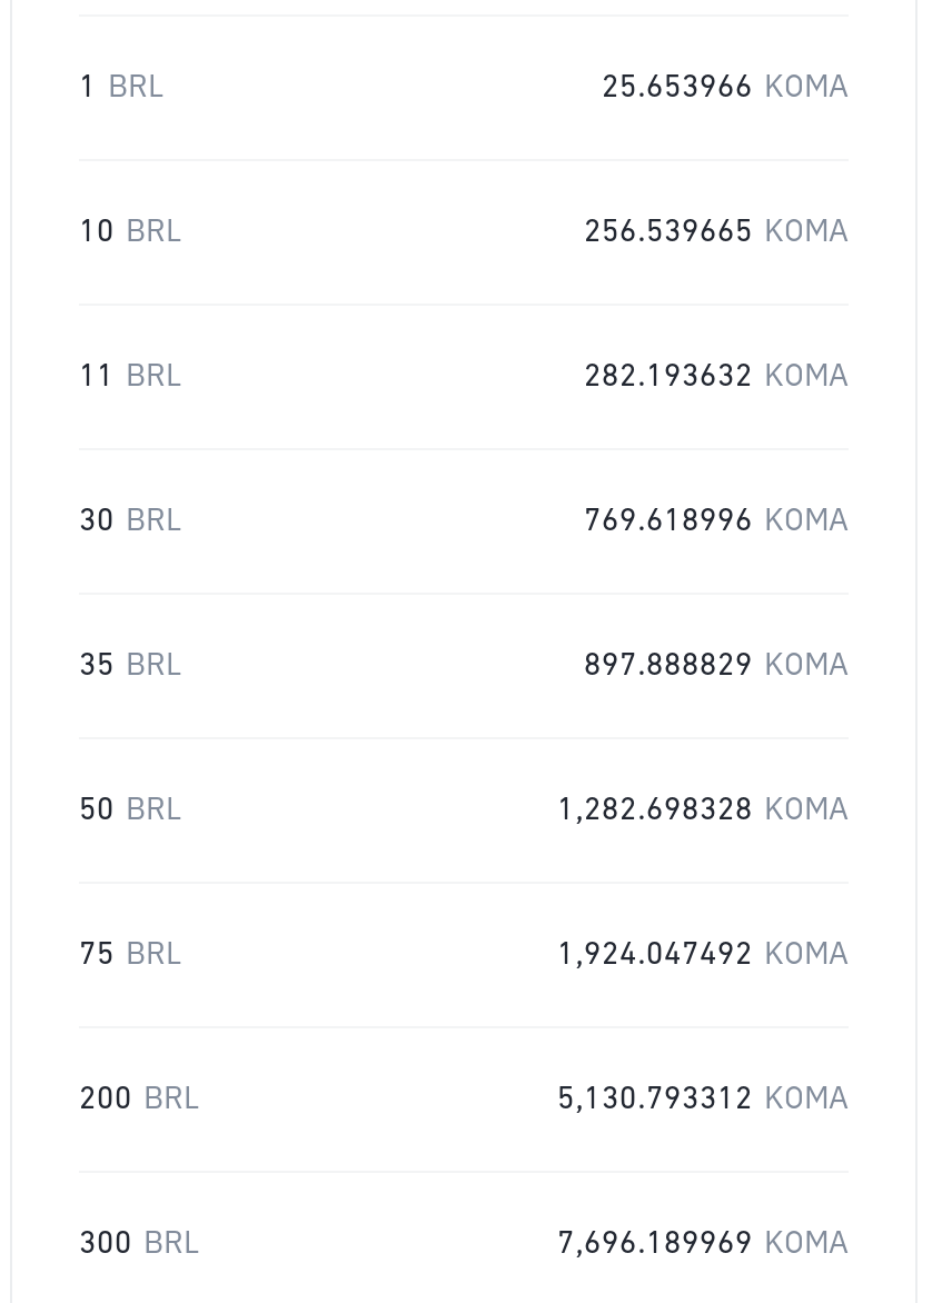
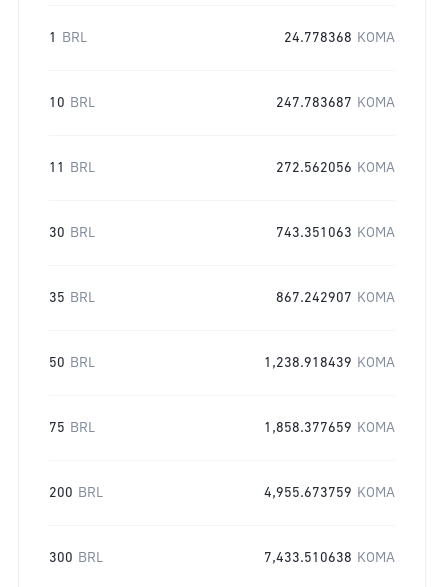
- 25.653966 KOMA
+ 24.778368 KOMA

- 256.539665 KOMA
+ 247.783687 KOMA

- 282.193632 KOMA
+ 272.562056 KOMA

- 769.618996 KOMA
+ 743.351063 KOMA

- 897.888829 KOMA
+ 867.242907 KOMA

- 1,282.698328 KOMA
+ 1,238.918439 KOMA

- 1,924.047492 KOMA
+ 1,858.377659 KOMA

- 5,130.793312 KOMA
+ 4,955.673759 KOMA

- 7,696.189969 KOMA
+ 7,433.510638 KOMA
